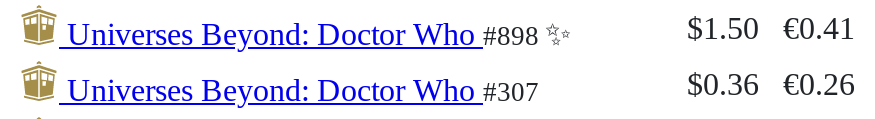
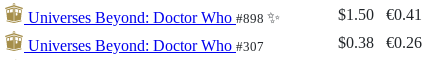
- $0.36 €0.26
+ $0.38 €0.26
